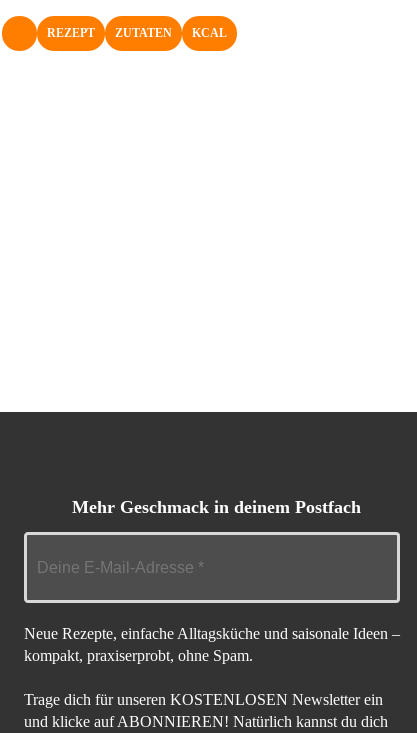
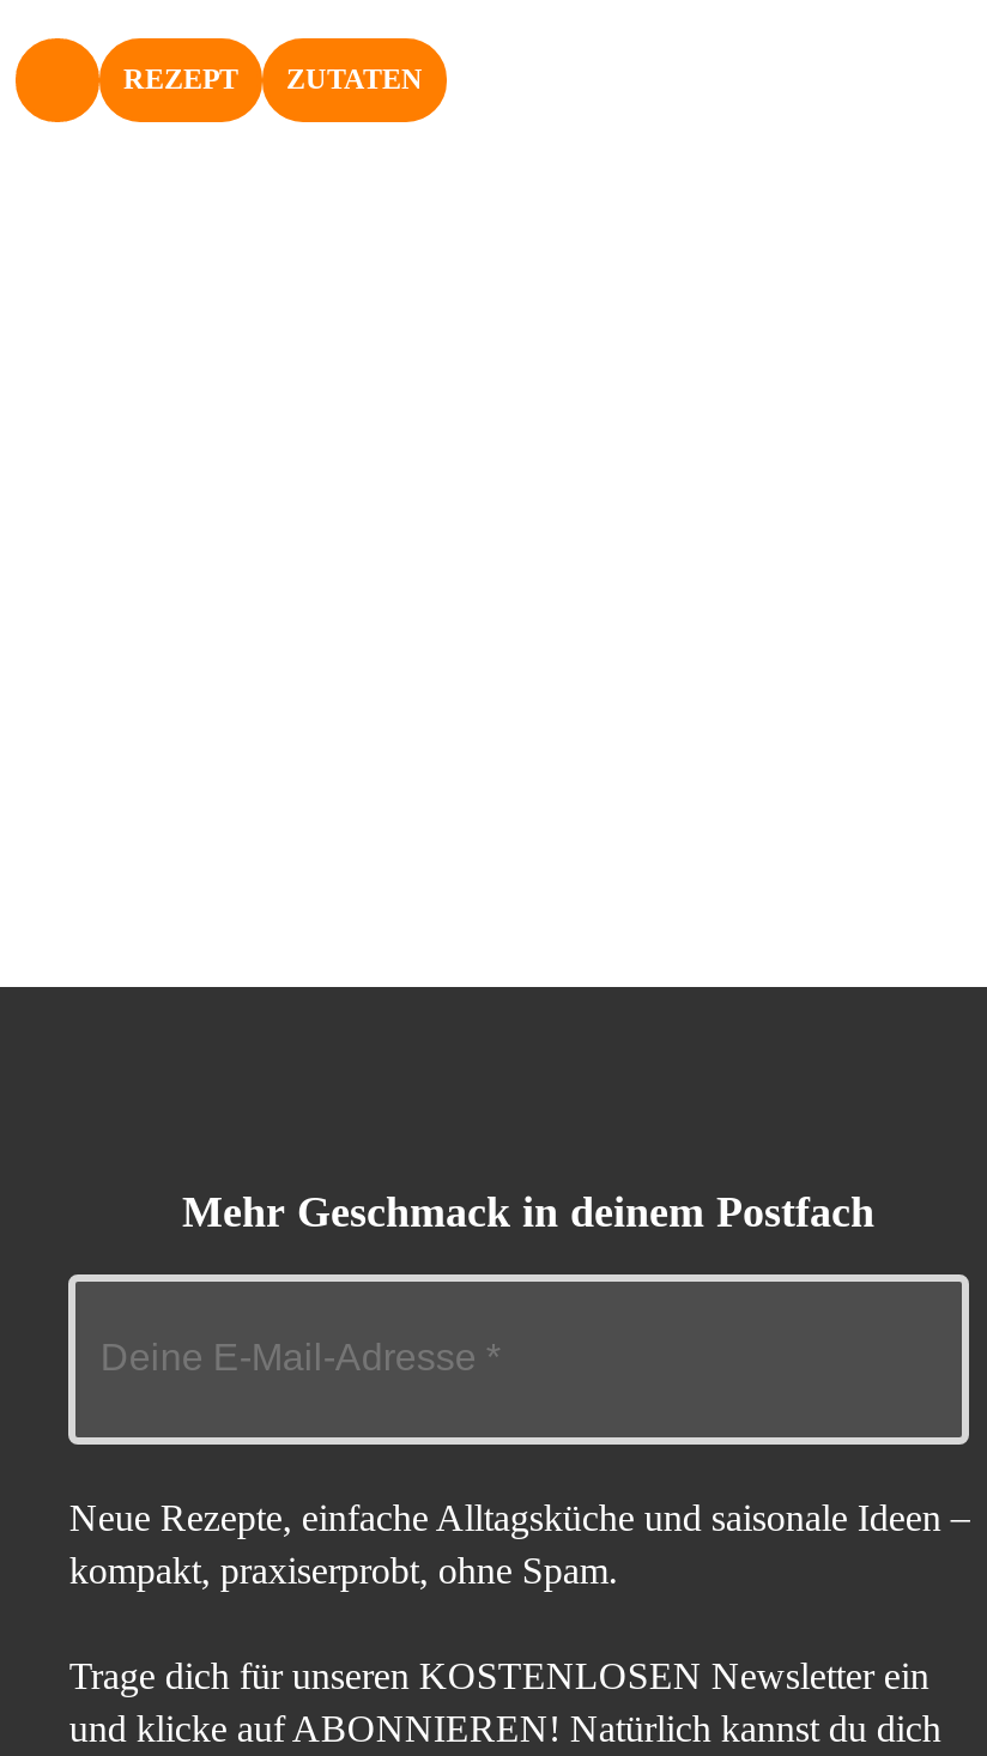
- KCAL
